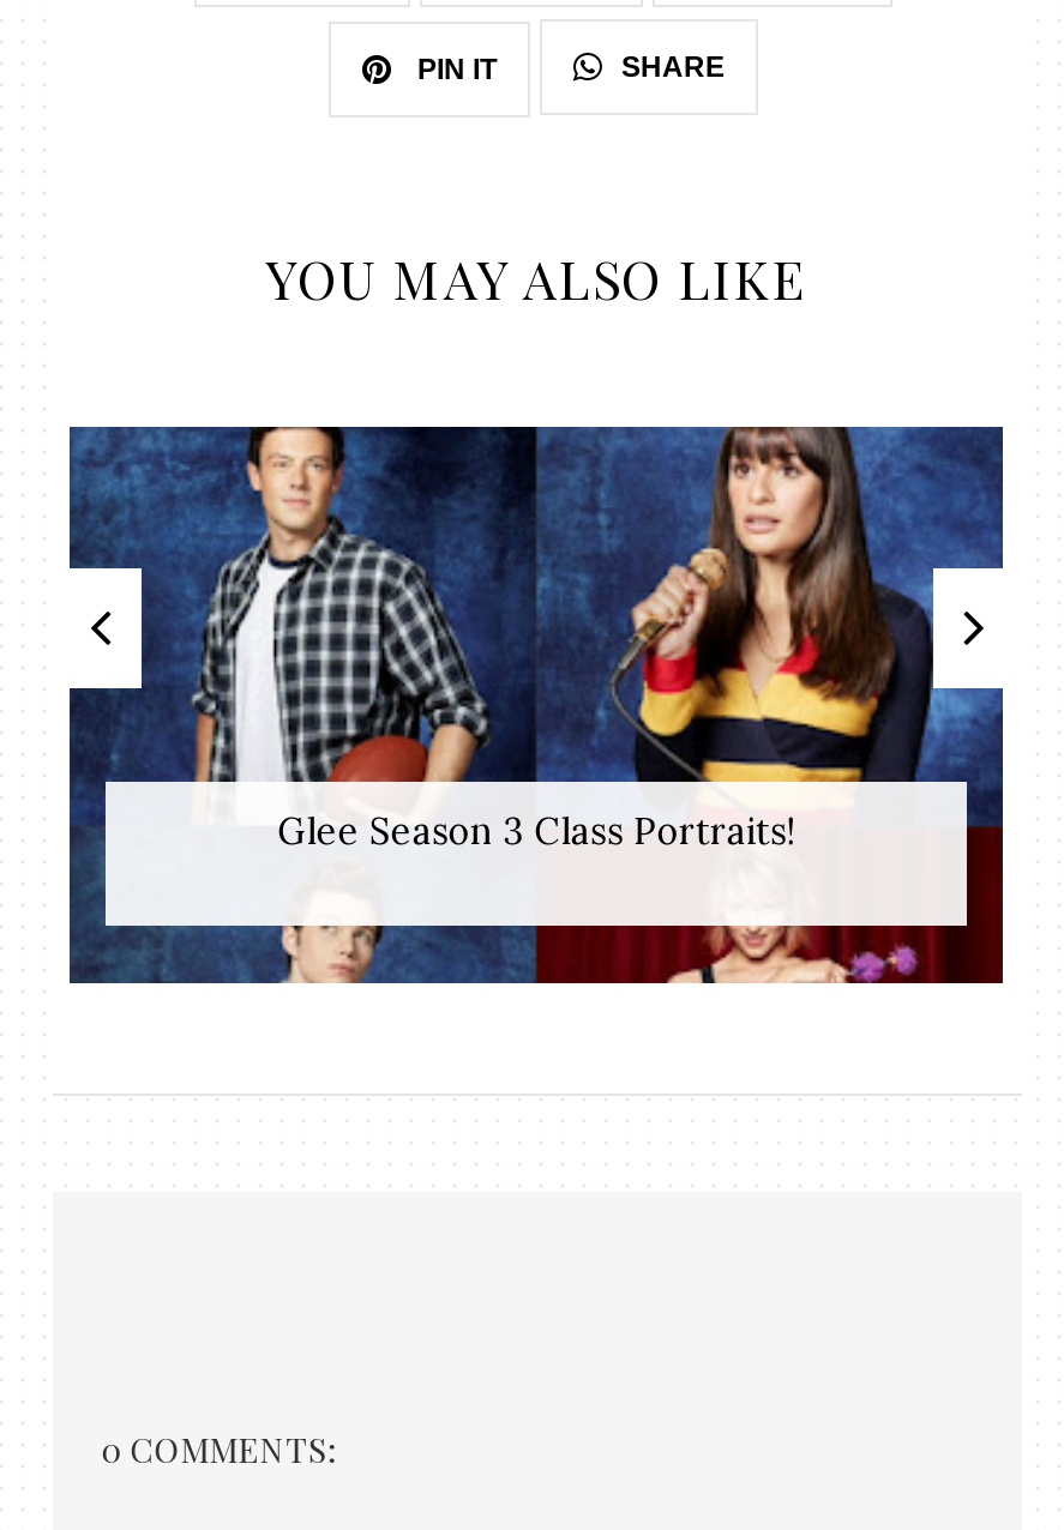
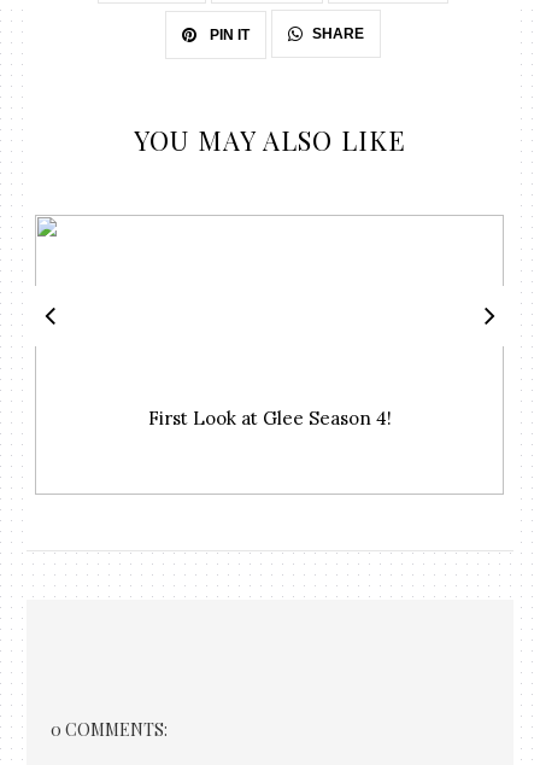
- [image]

- Glee Season 3 Class Portraits!
+ First Look at Glee Season 4!
